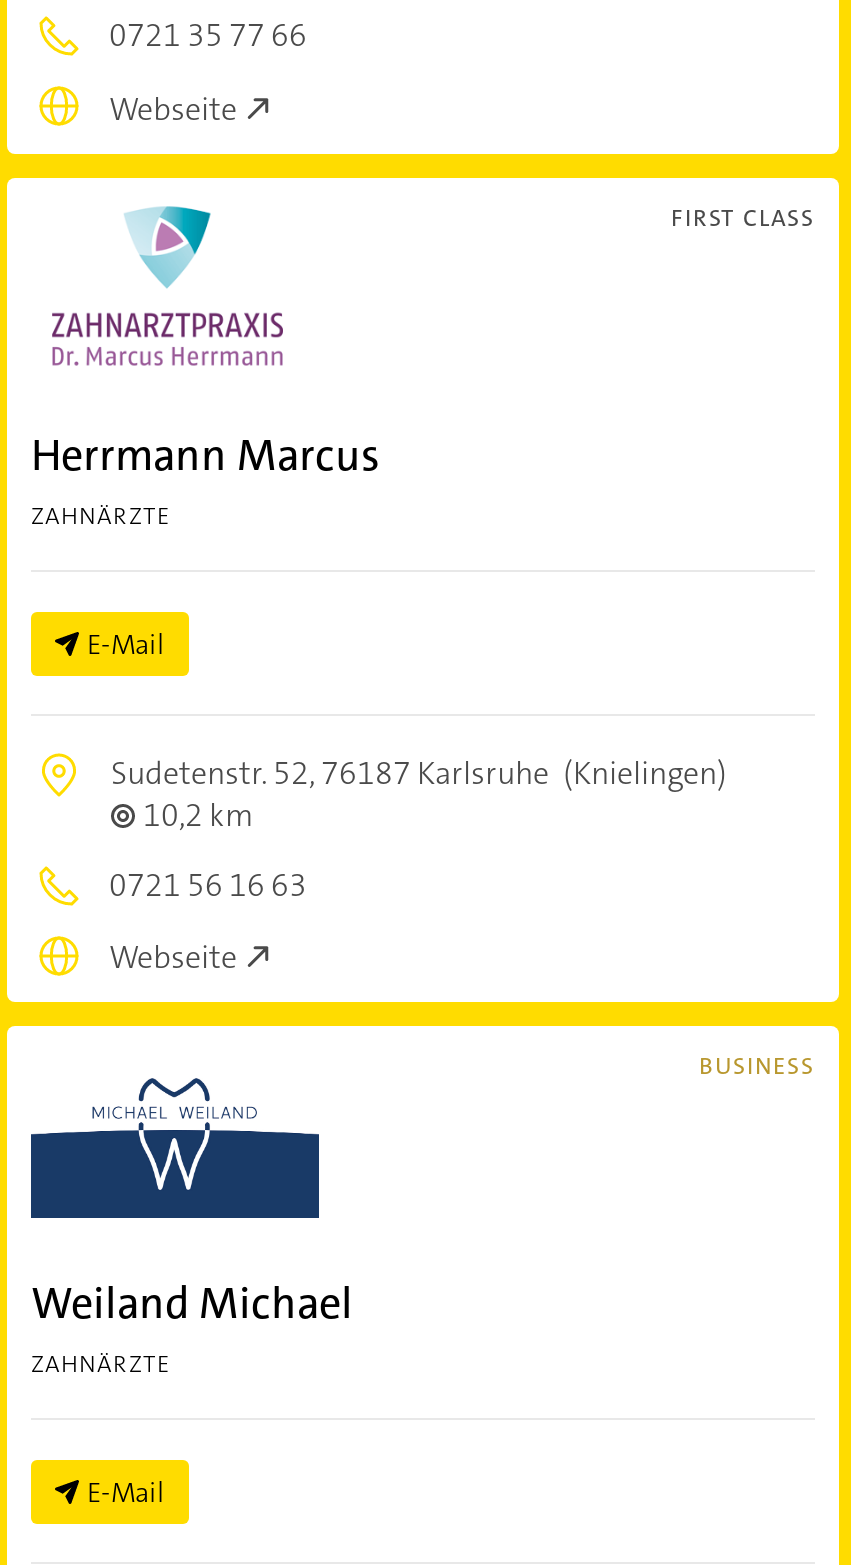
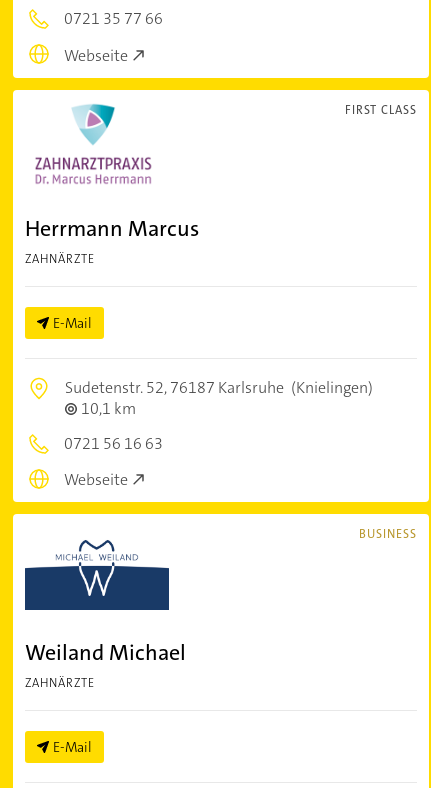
- 10,2 km
+ 10,1 km
